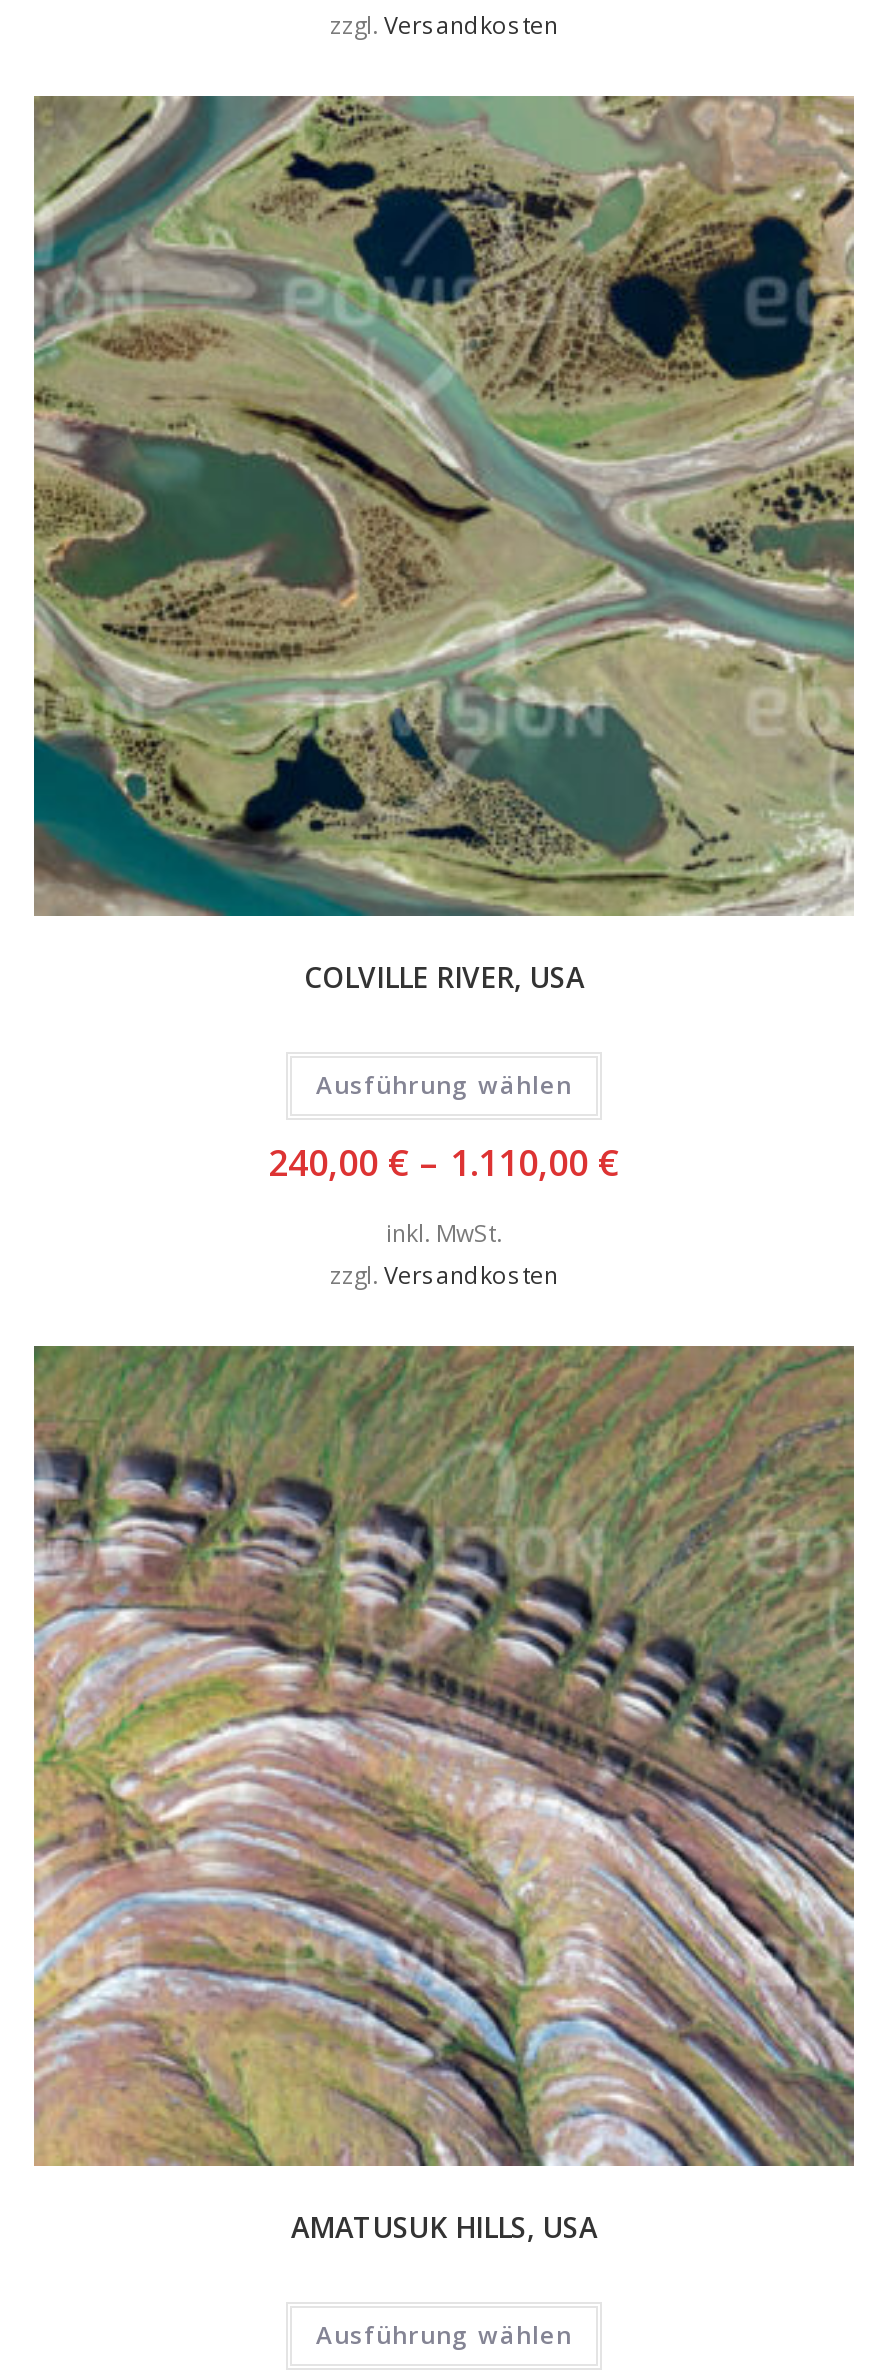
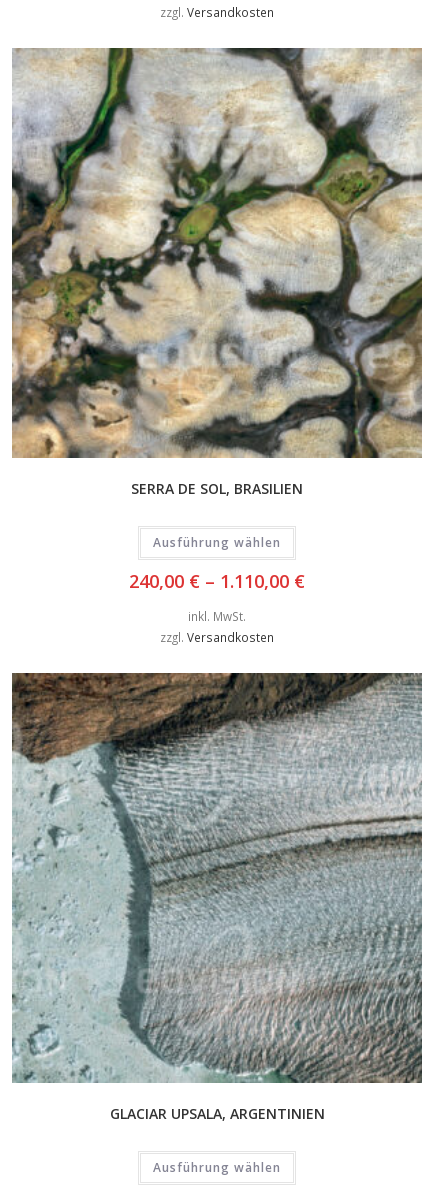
- [image]
- COLVILLE RIVER, USA
+ [image]
+ SERRA DE SOL, BRASILIEN

- [image]
- AMATUSUK HILLS, USA
+ [image]
+ GLACIAR UPSALA, ARGENTINIEN
